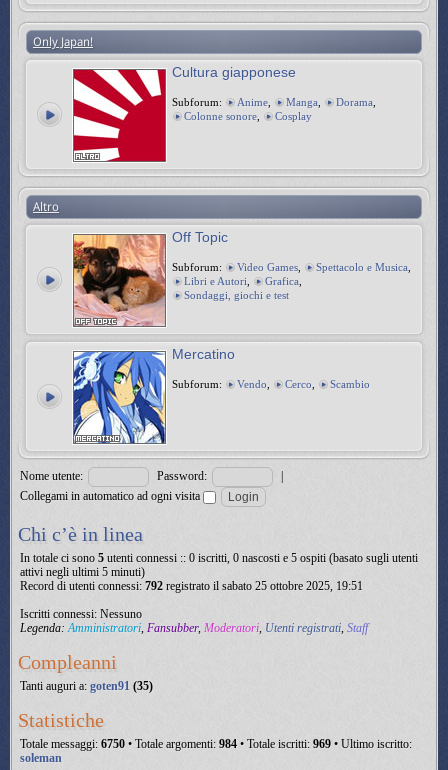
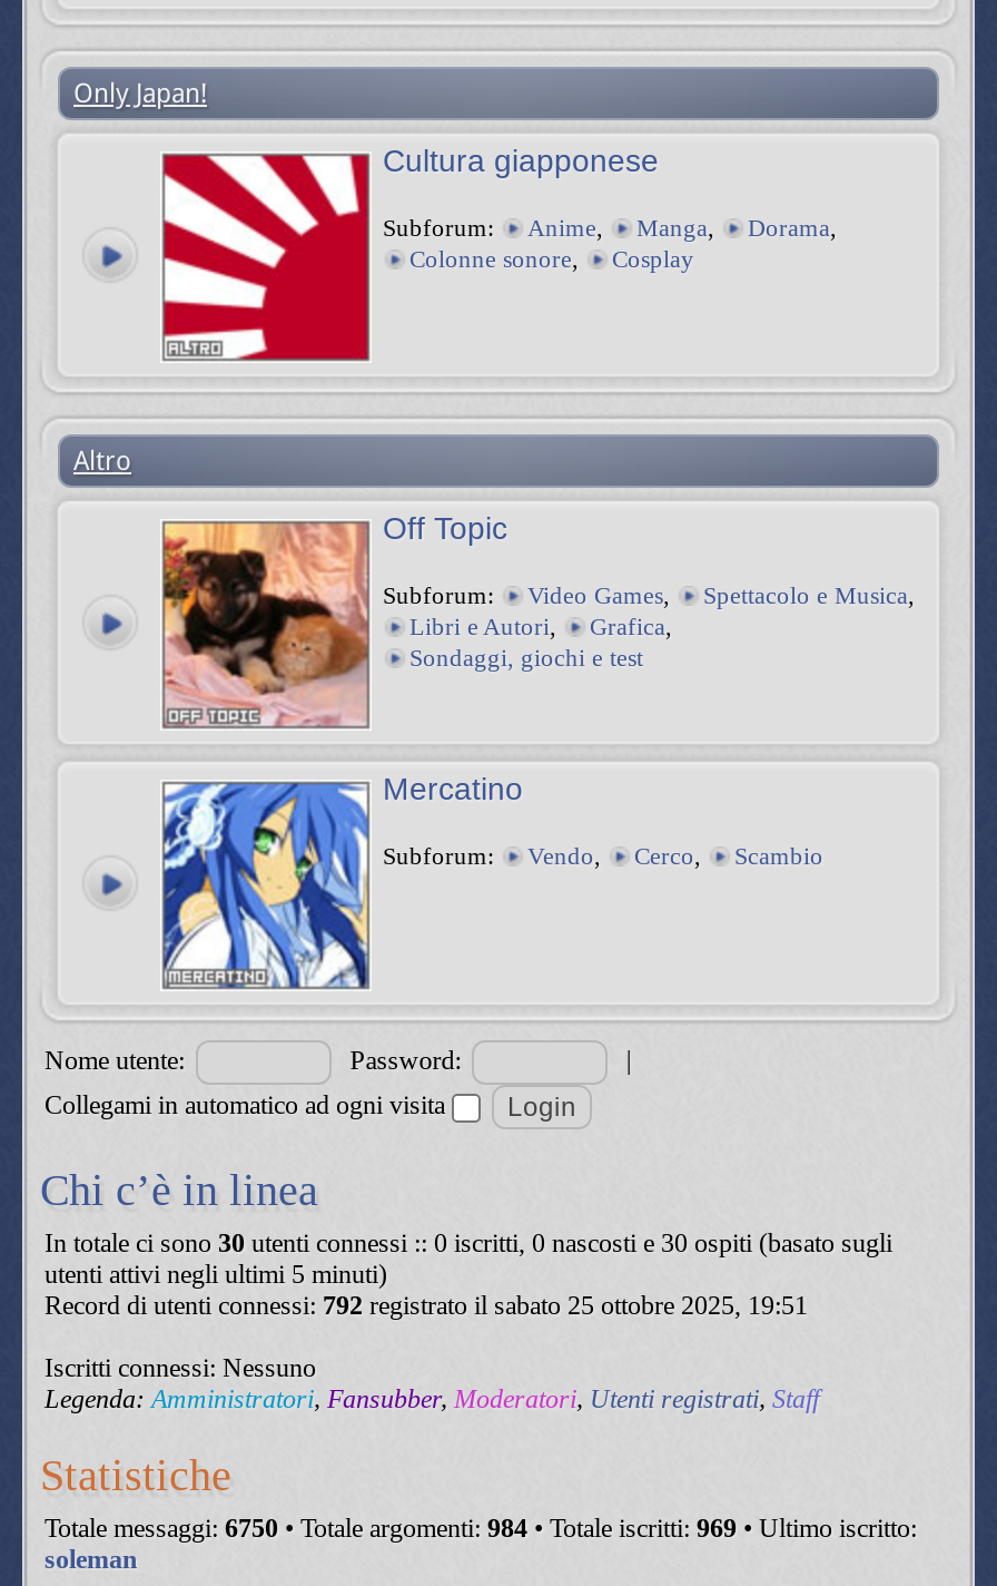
- In totale ci sono 5 utenti connessi :: 0 iscritti, 0 nascosti e 5 ospiti (basato sugli utenti
- attivi negli ultimi 5 minuti)
+ In totale ci sono 30 utenti connessi :: 0 iscritti, 0 nascosti e 30 ospiti (basato sugli
+ utenti attivi negli ultimi 5 minuti)

- Compleanni
- Tanti auguri a: goten91 (35)
